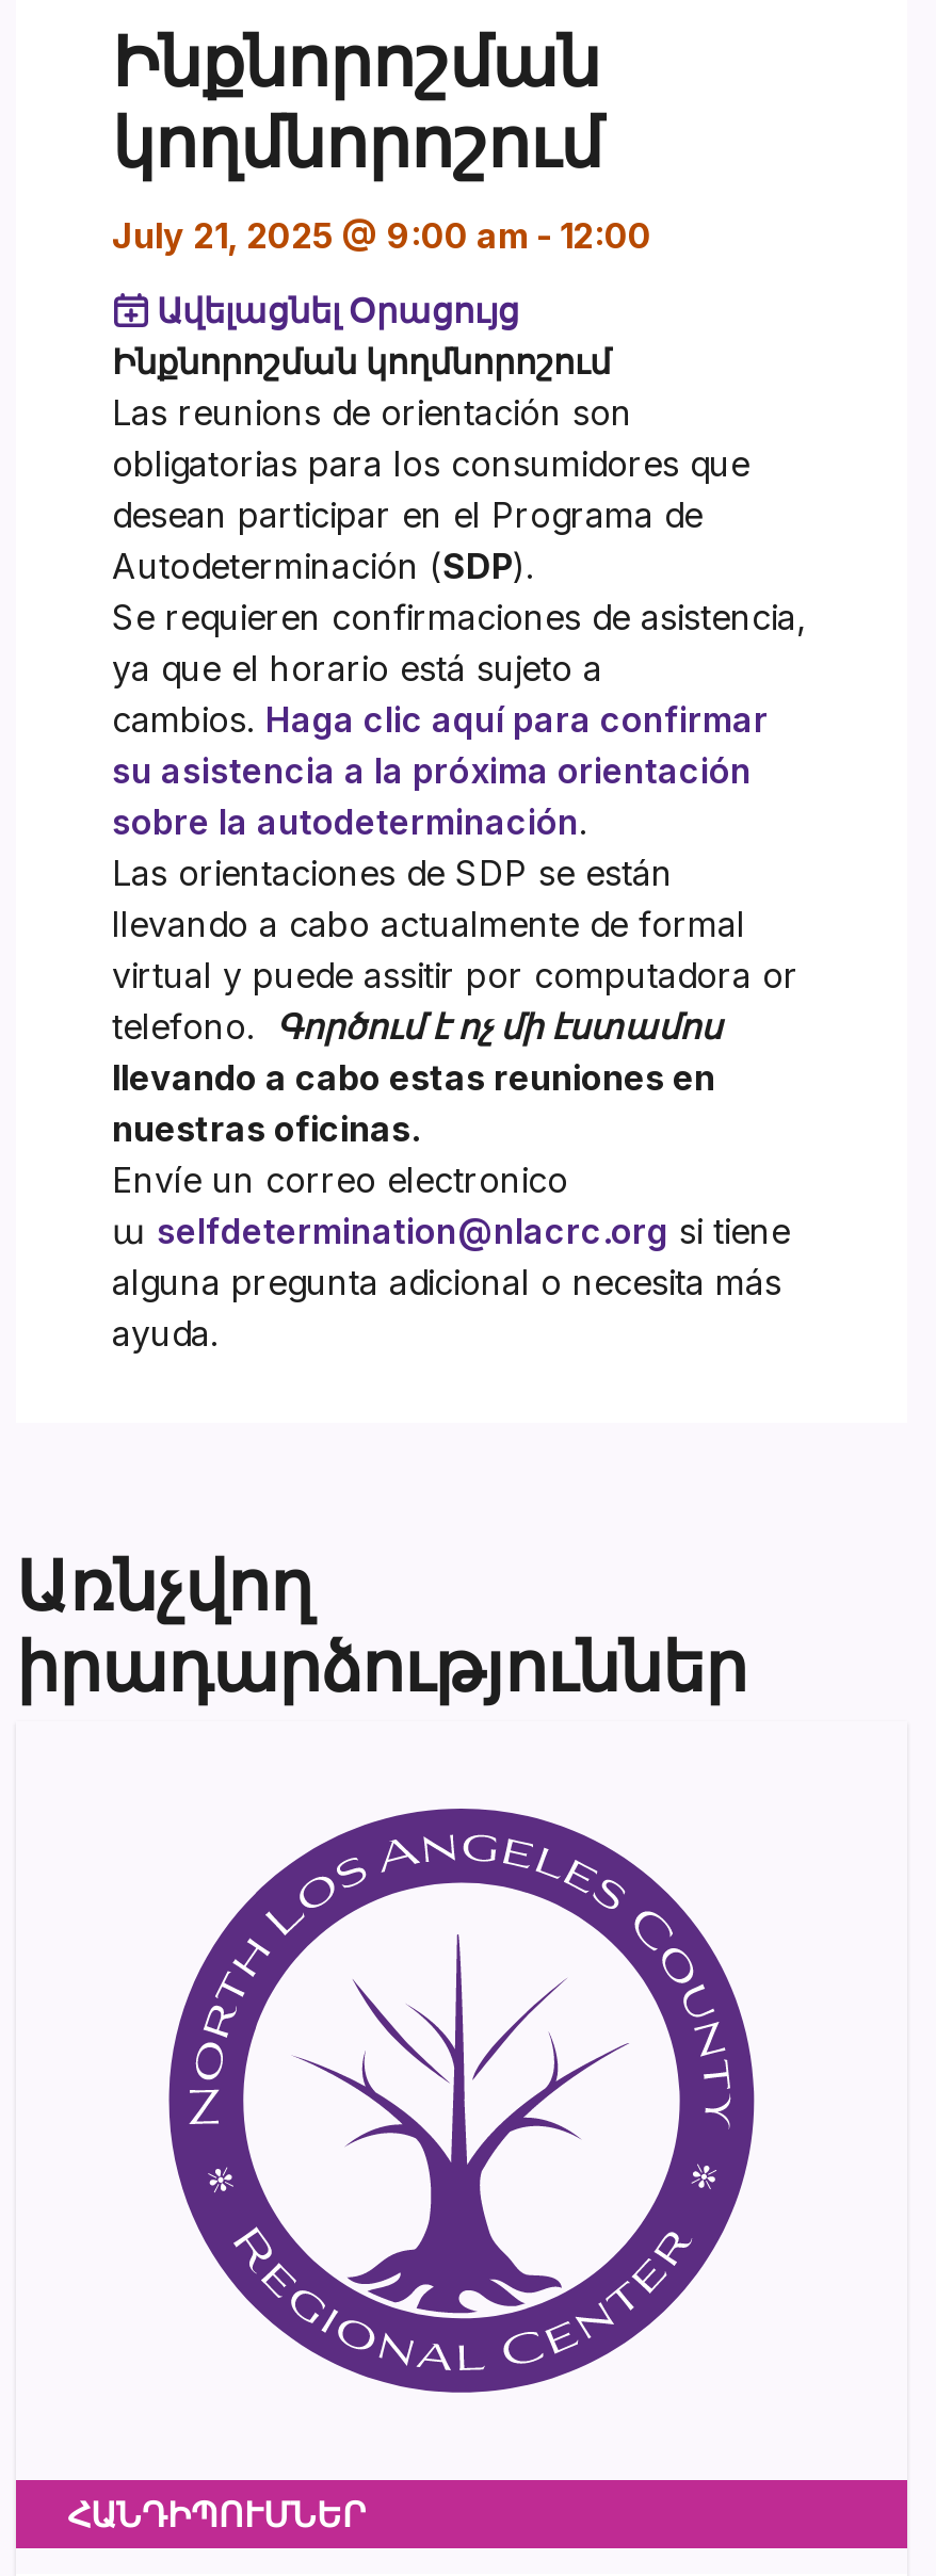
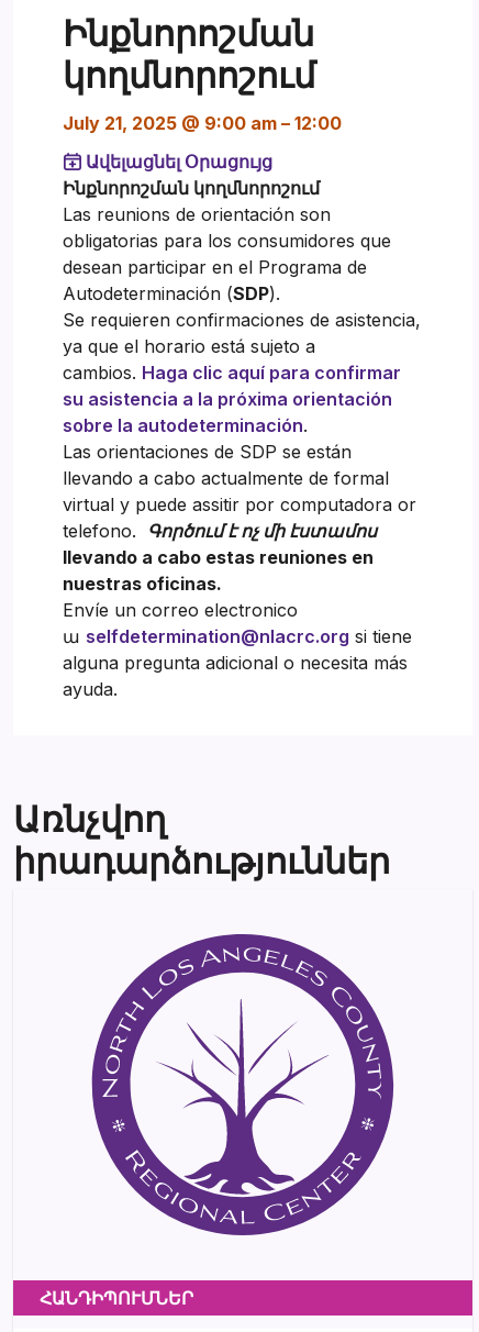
- July 21, 2025 @ 9:00 am - 12:00
+ July 21, 2025 @ 9:00 am – 12:00
